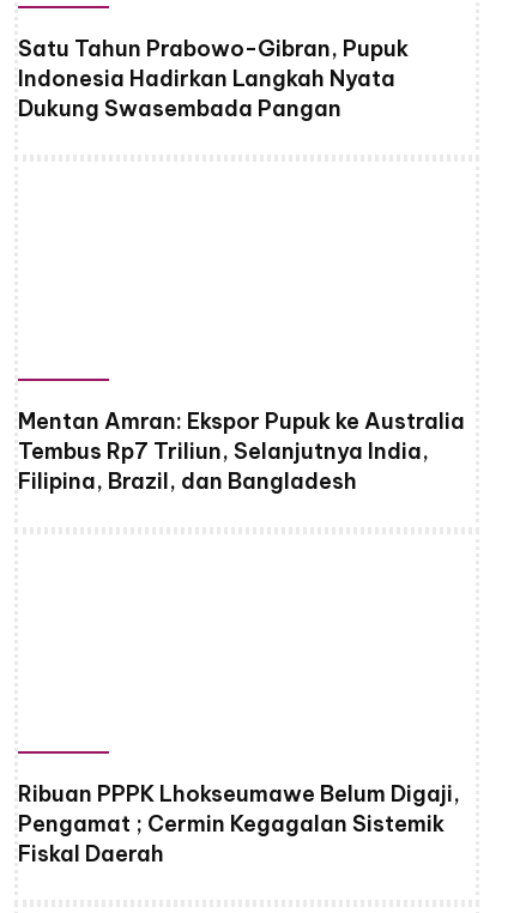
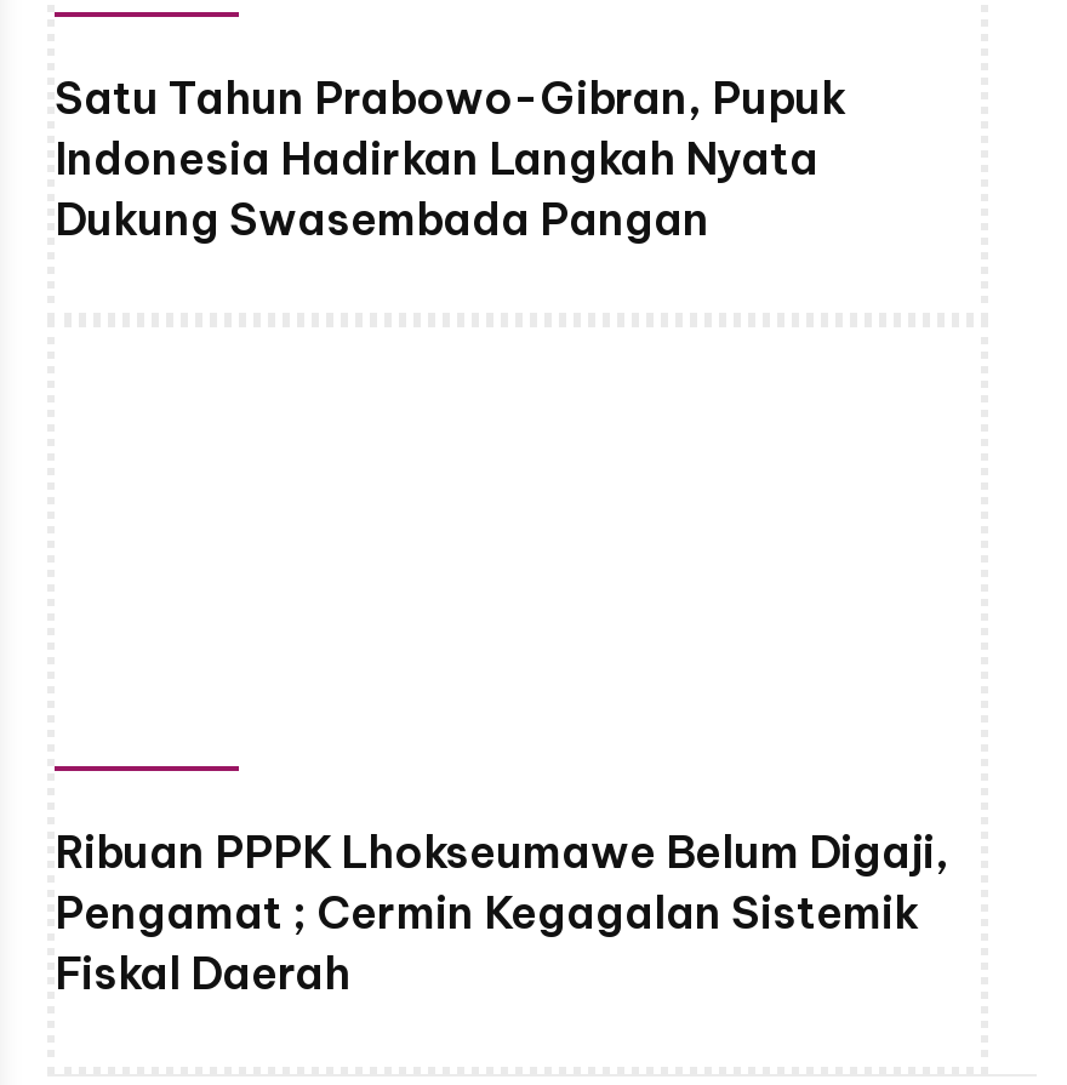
- Mentan Amran: Ekspor Pupuk ke Australia
- Tembus Rp7 Triliun, Selanjutnya India,
- Filipina, Brazil, dan Bangladesh
